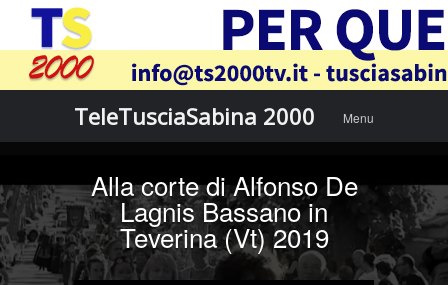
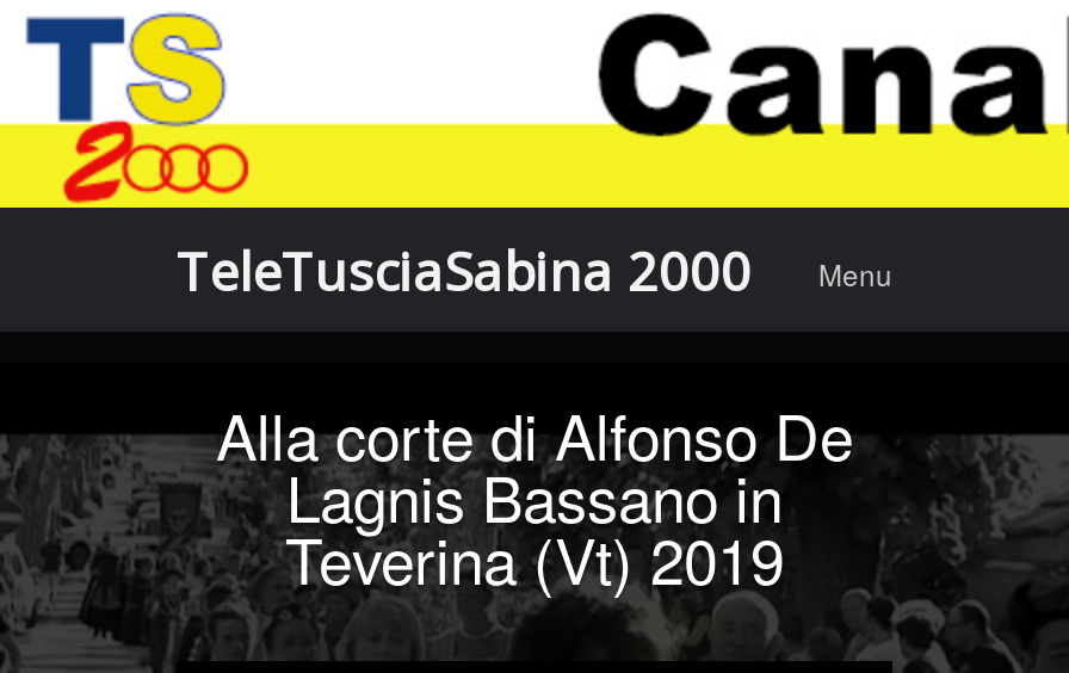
- [image]
+ [image]
